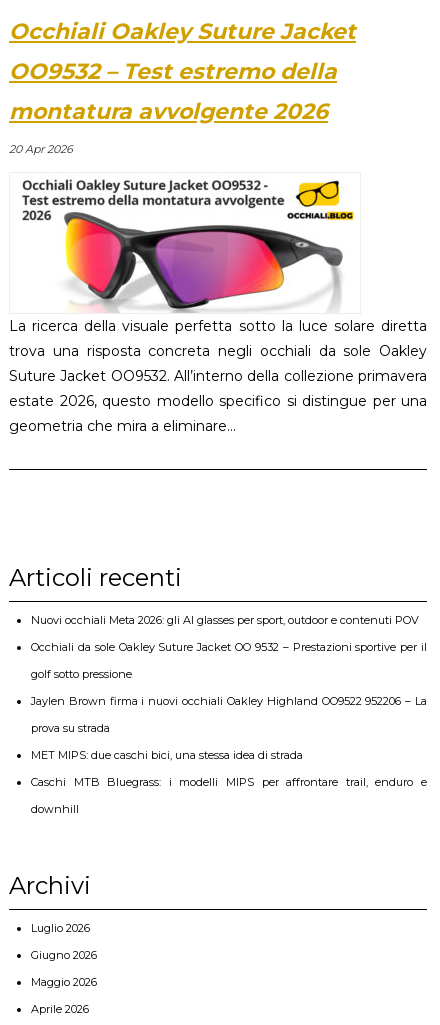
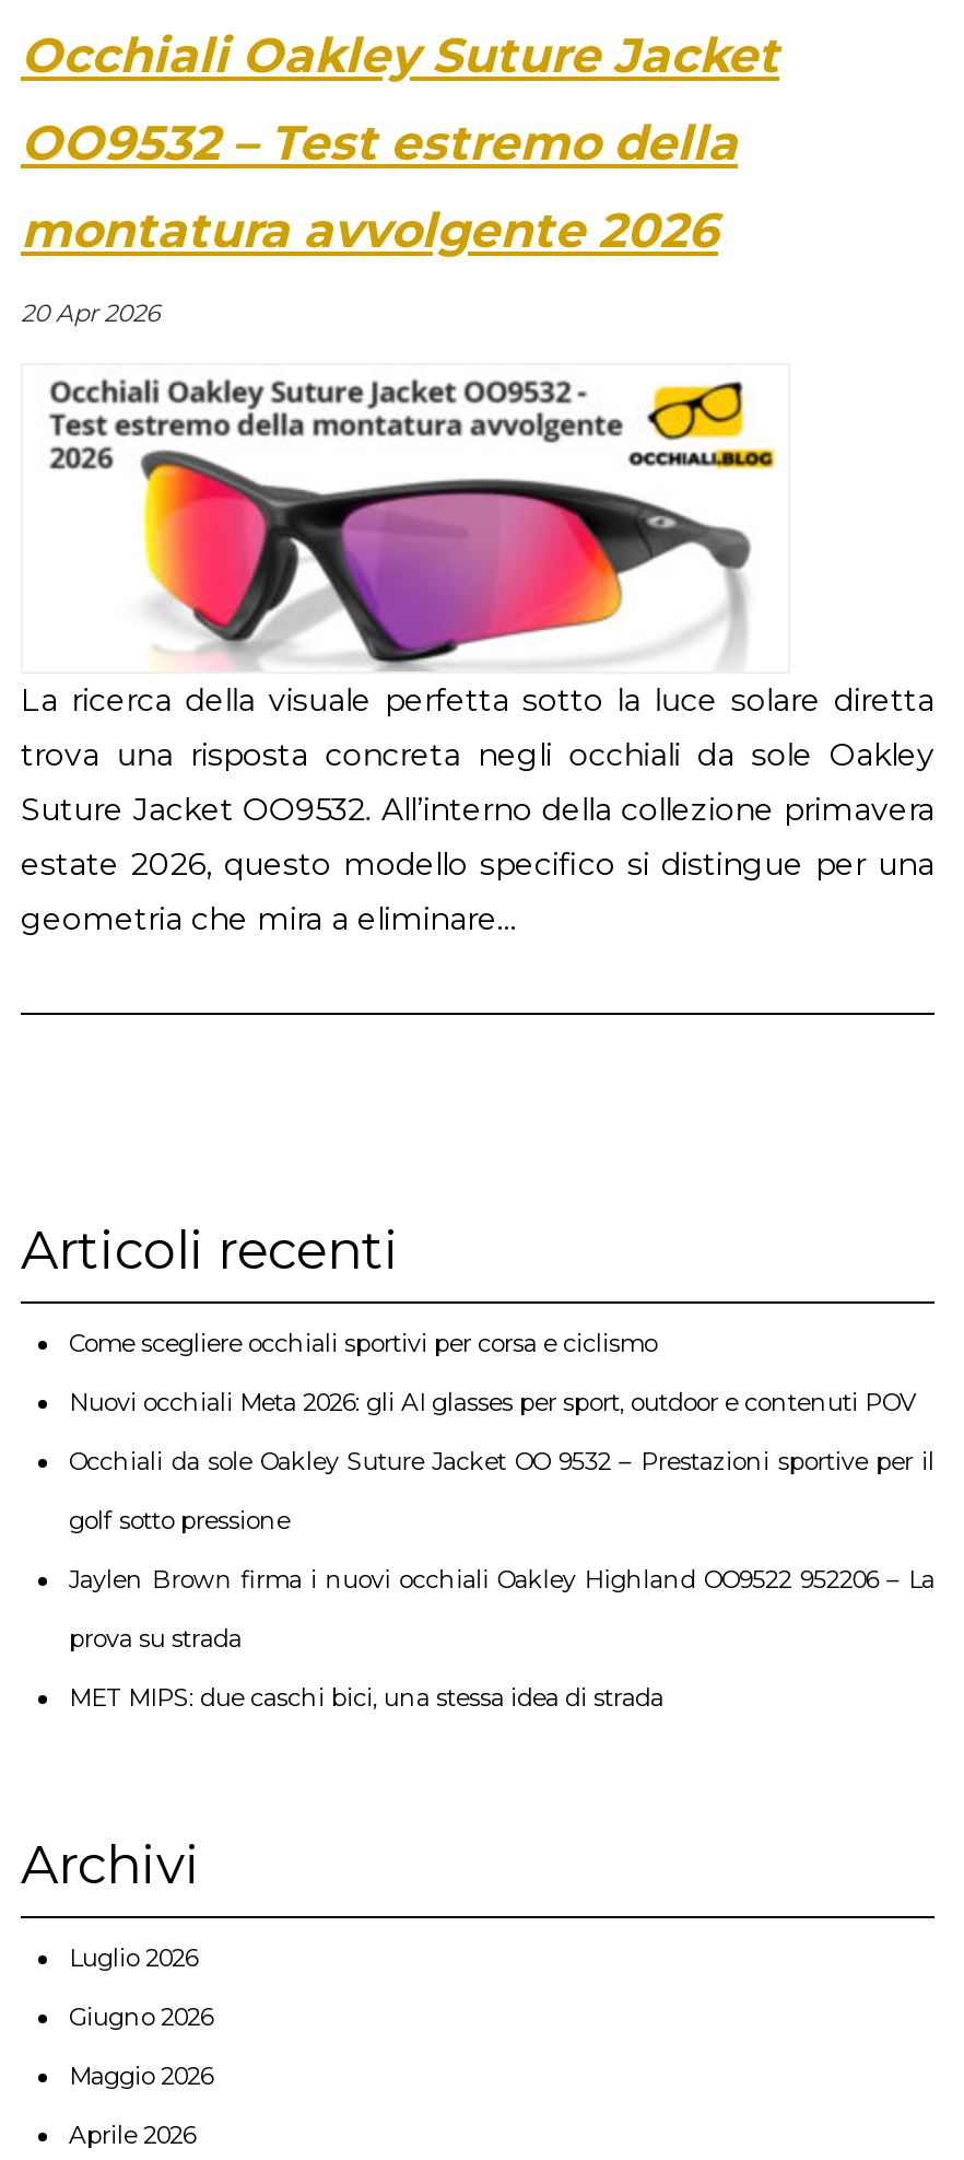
+ Come scegliere occhiali sportivi per corsa e ciclismo

moved down: Nuovi occhiali Meta 2026: gli AI glasses per sport, outdoor e contenuti POV | Occhiali da sole Oakley Suture Jacket OO 9532 – Prestazioni sportive per il | golf sotto pressione | Jaylen Brown firma i nuovi occhiali Oakley Highland OO9522 952206 – La | prova su strada | MET MIPS: due caschi bici, una stessa idea di strada

- Caschi MTB Bluegrass: i modelli MIPS per affrontare trail, enduro e
- downhill
